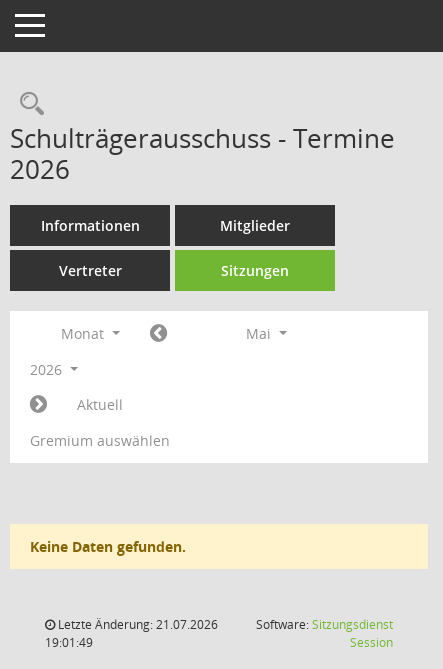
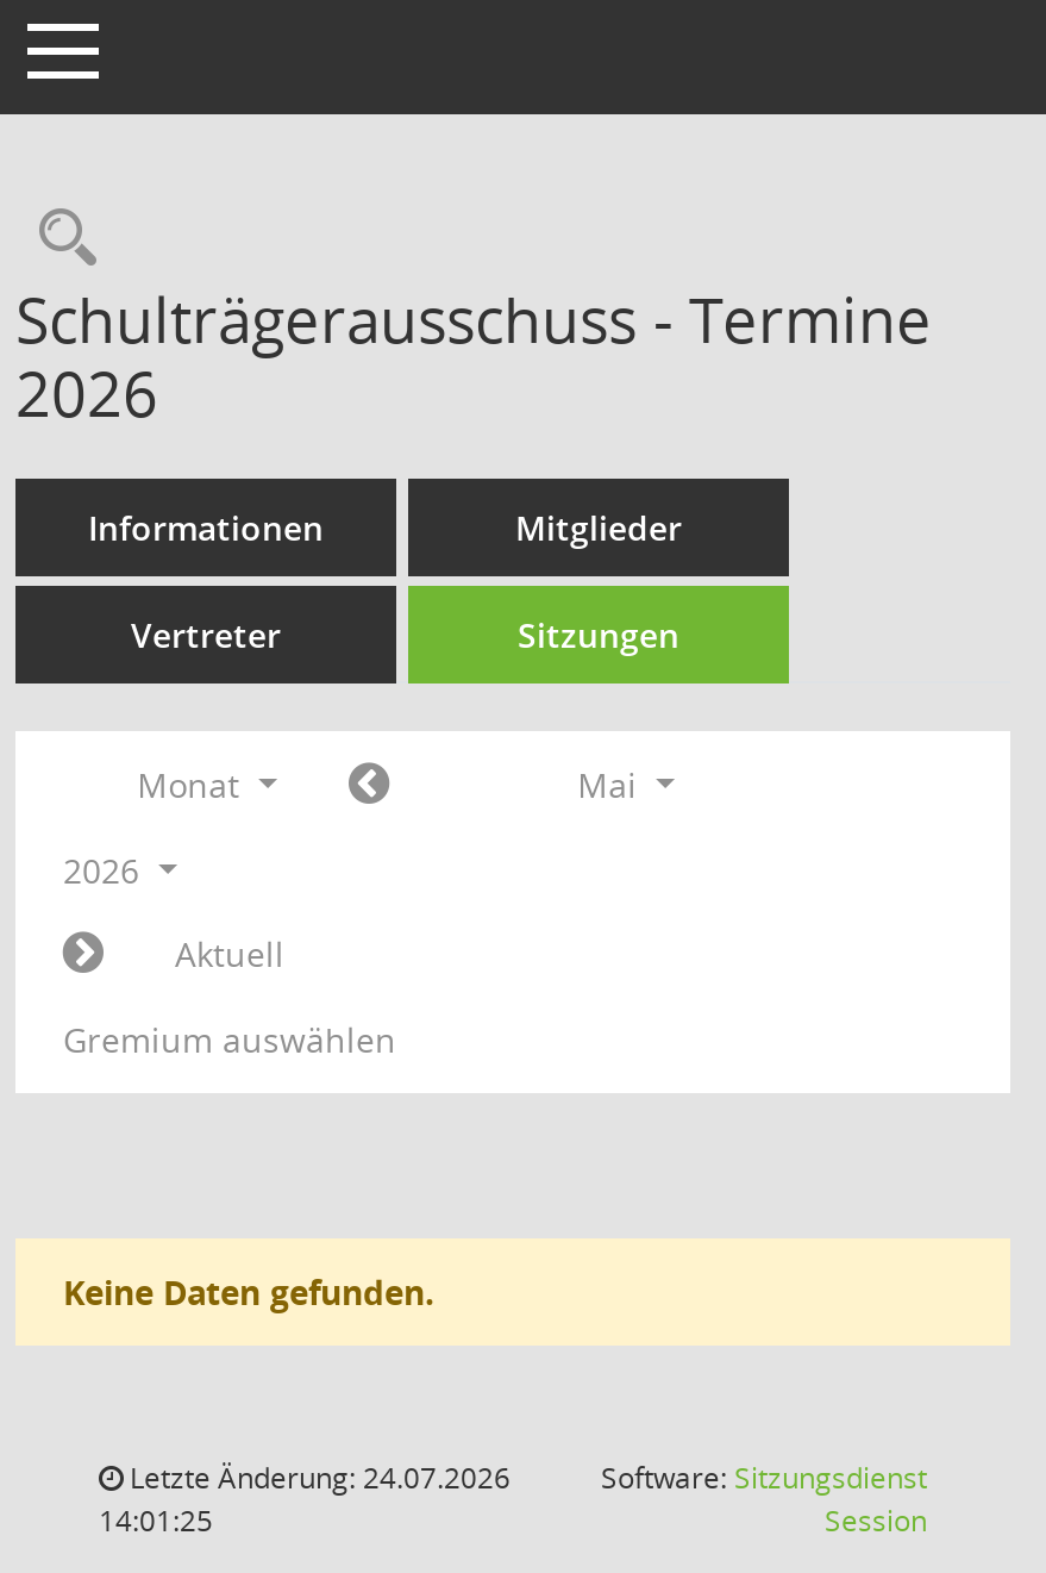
- Letzte Änderung: 21.07.2026
+ Letzte Änderung: 24.07.2026

- 19:01:49
+ 14:01:25
